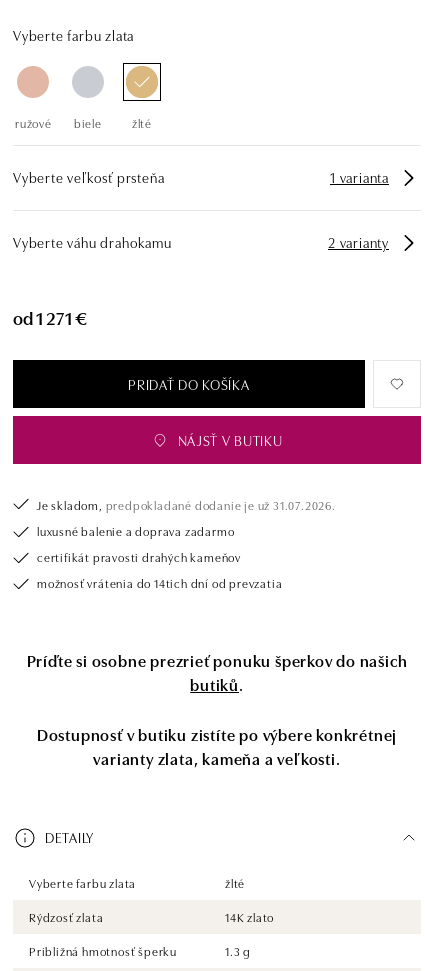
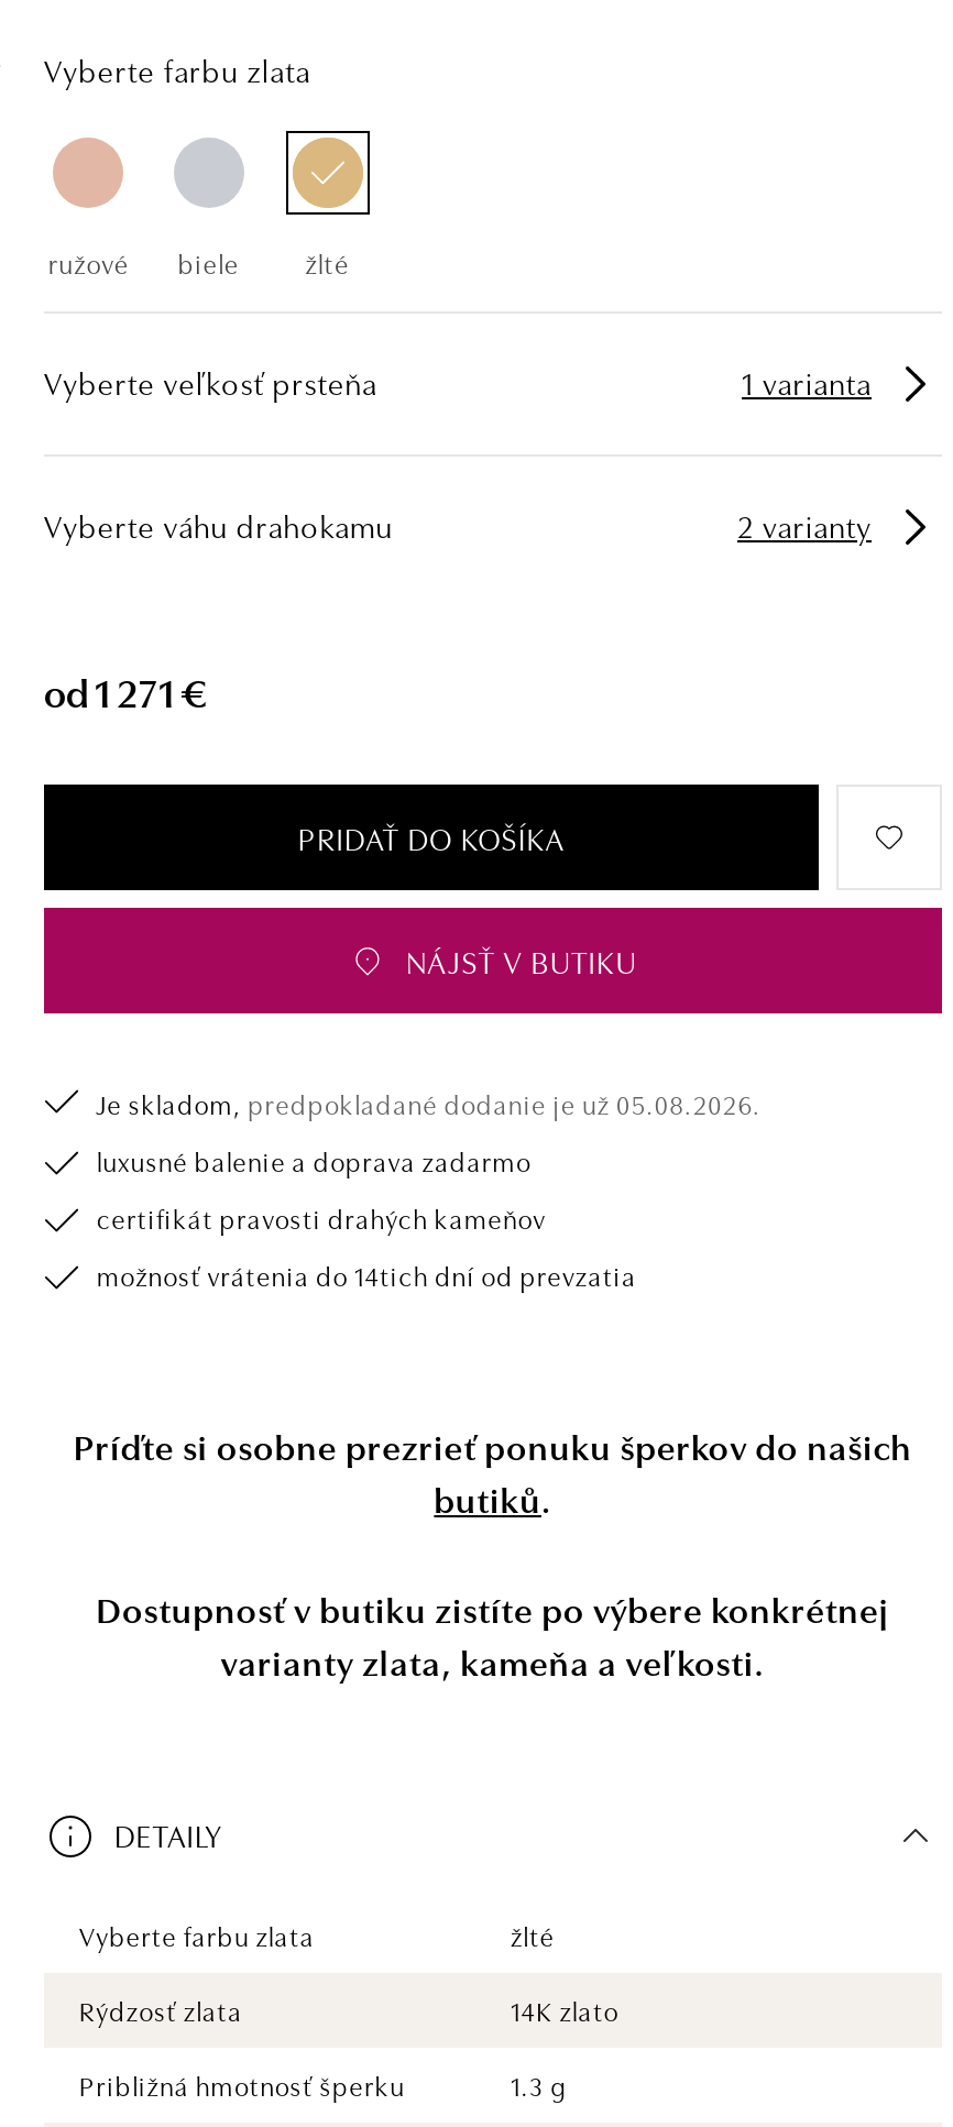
- Je skladom, predpokladané dodanie je už 31.07.2026.
+ Je skladom, predpokladané dodanie je už 05.08.2026.
